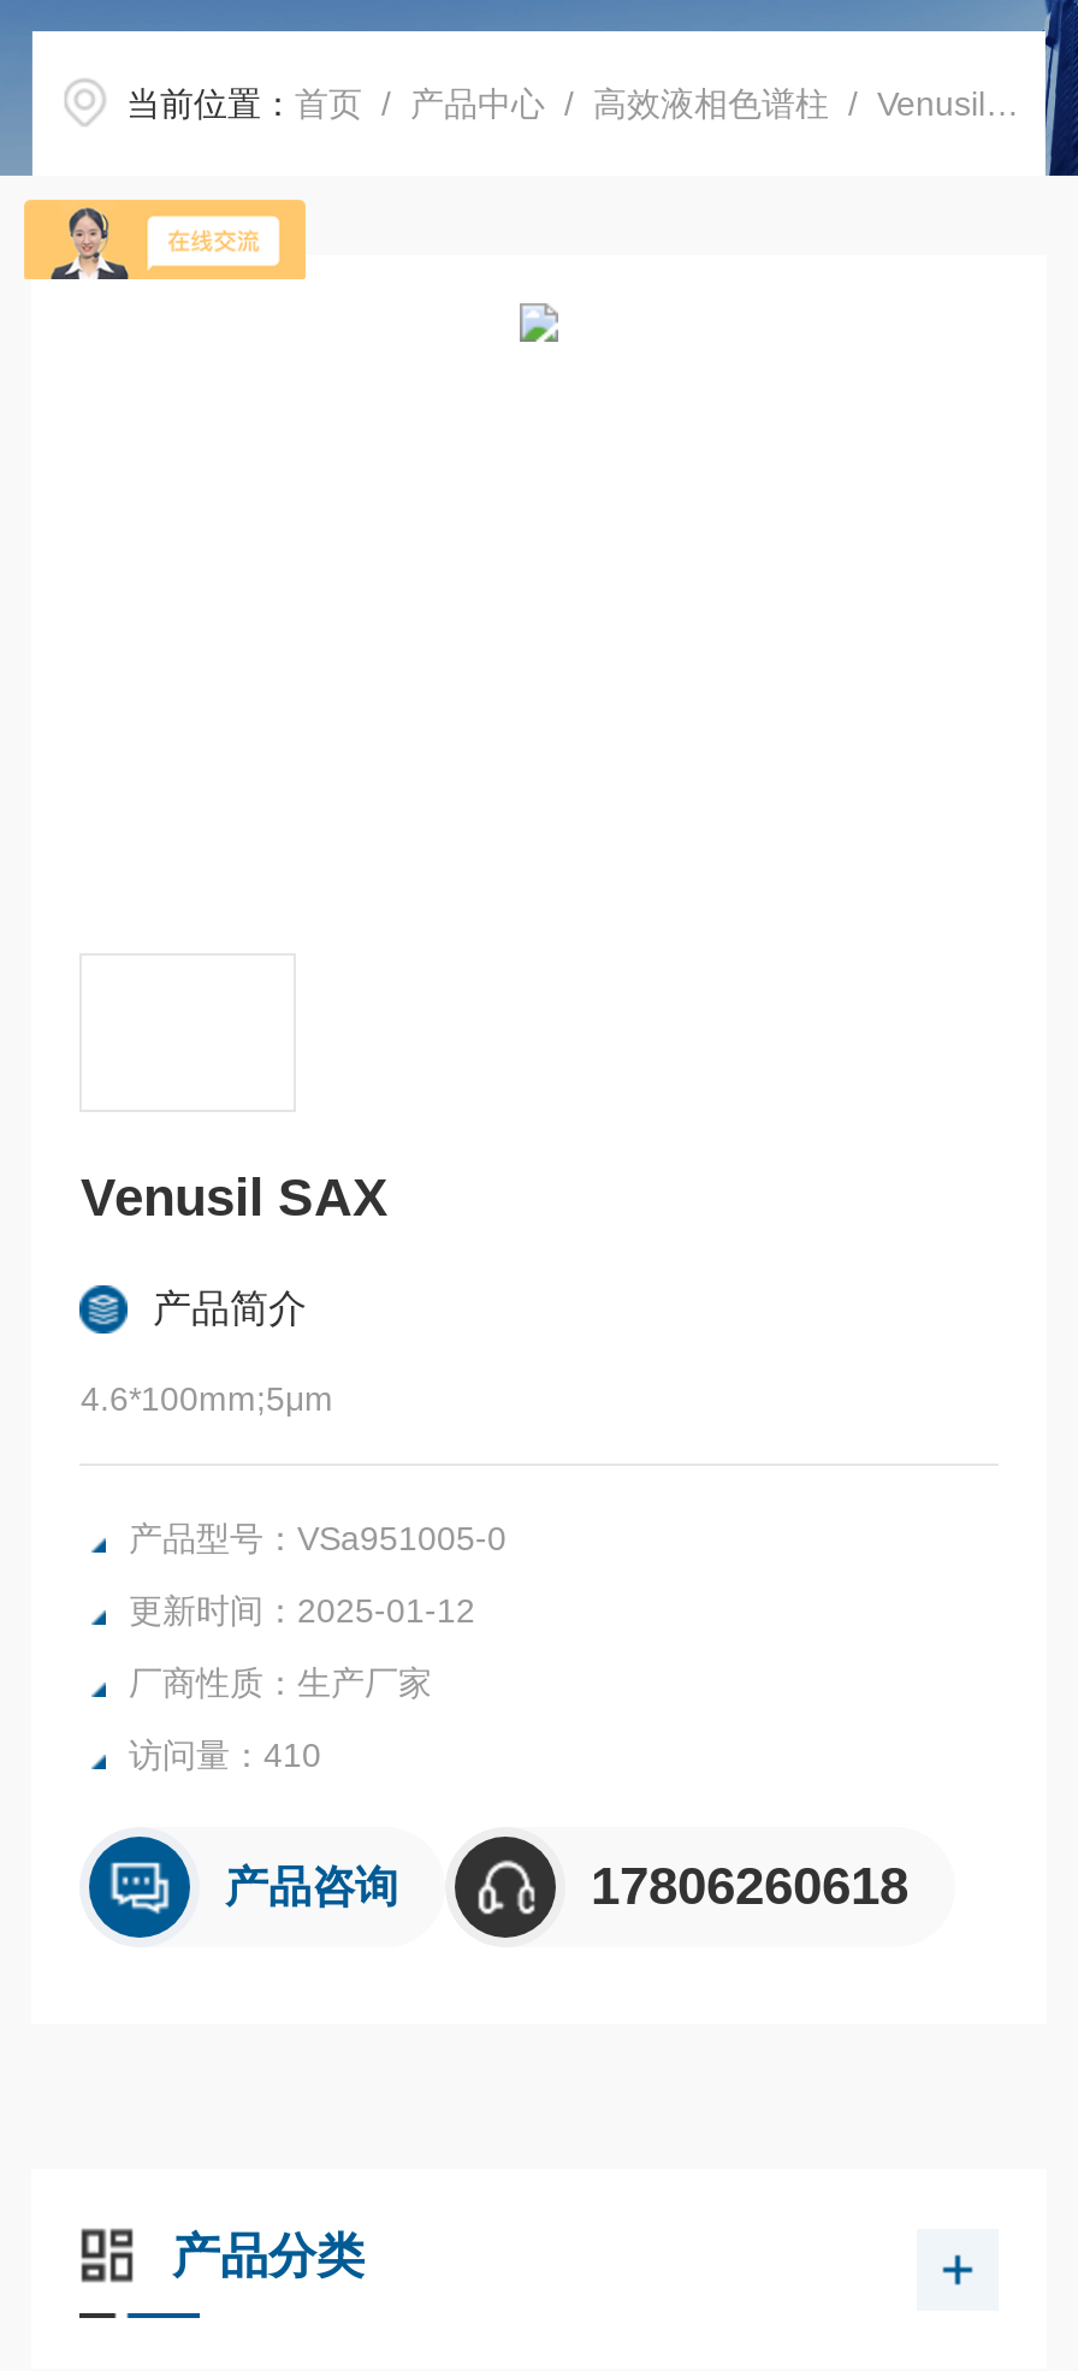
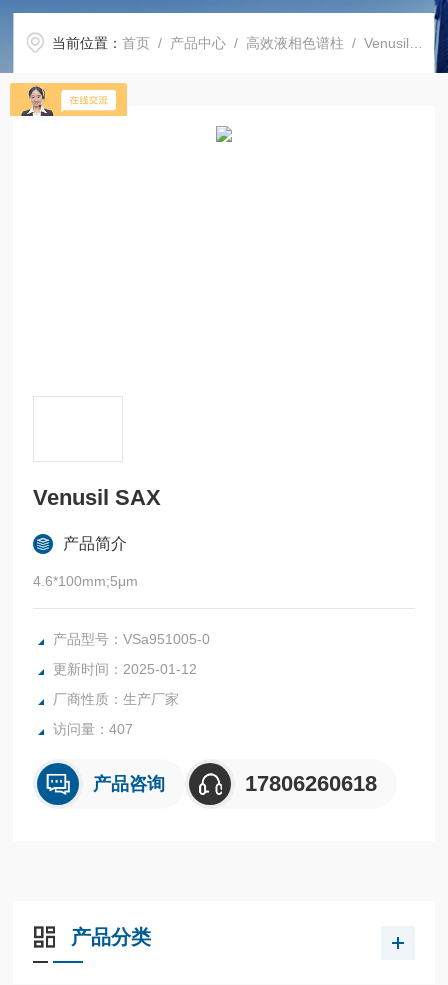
- 访问量：410
+ 访问量：407
